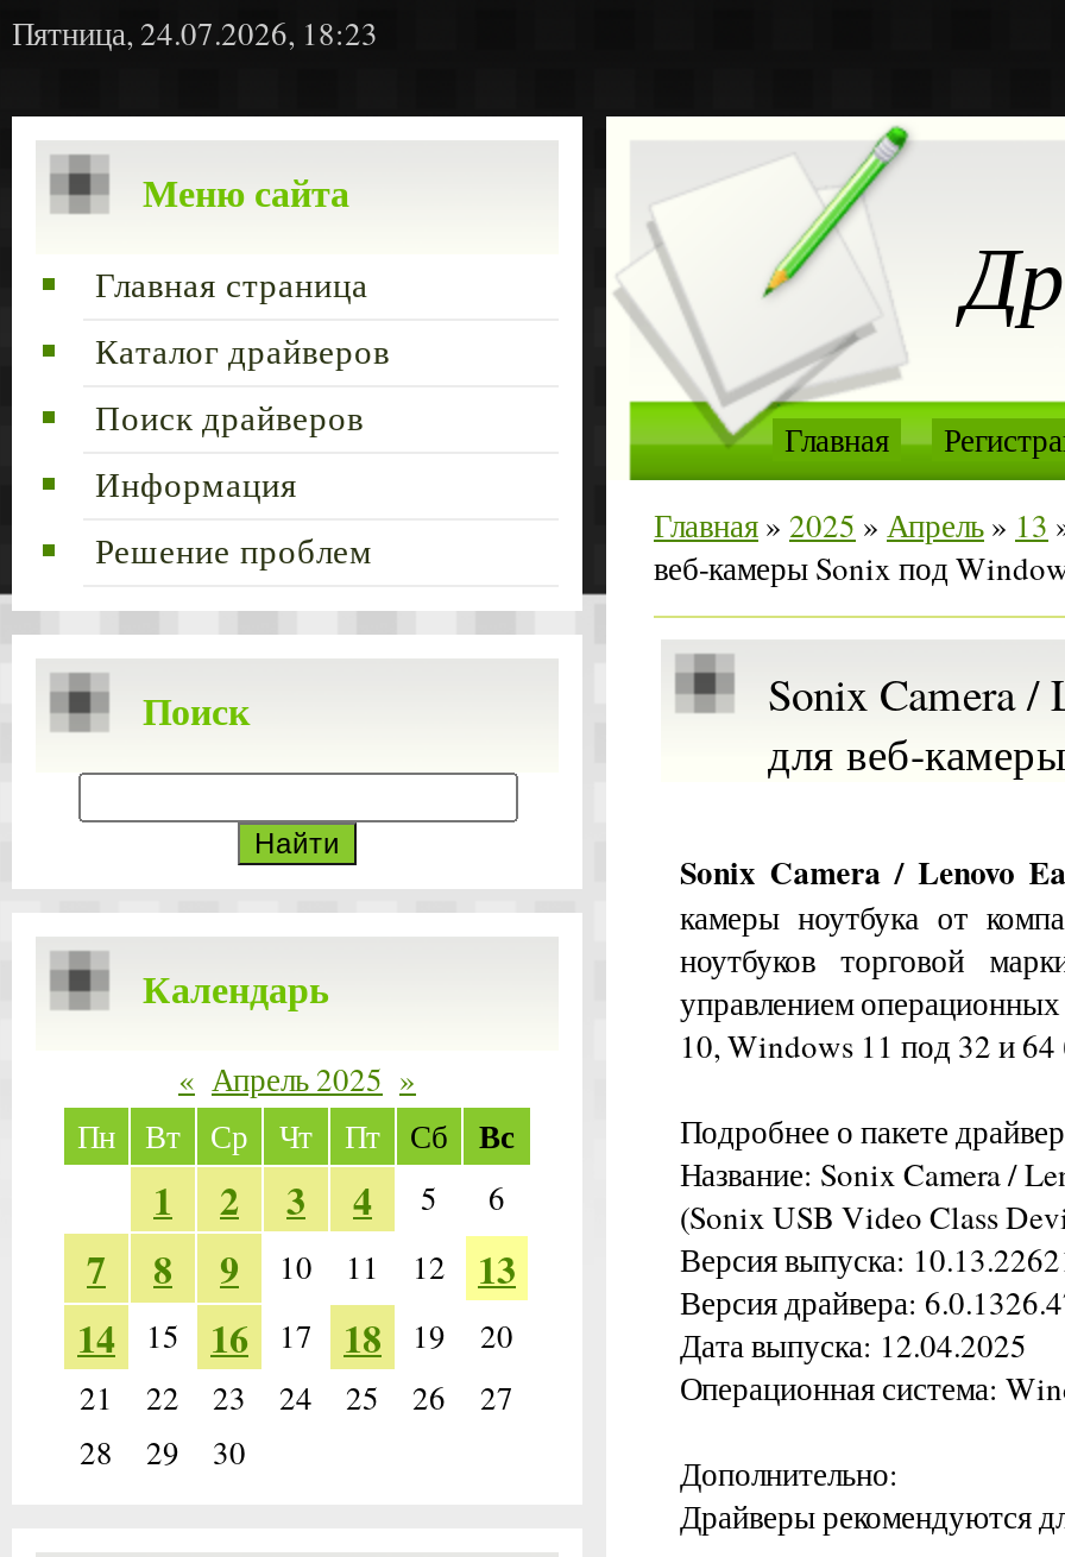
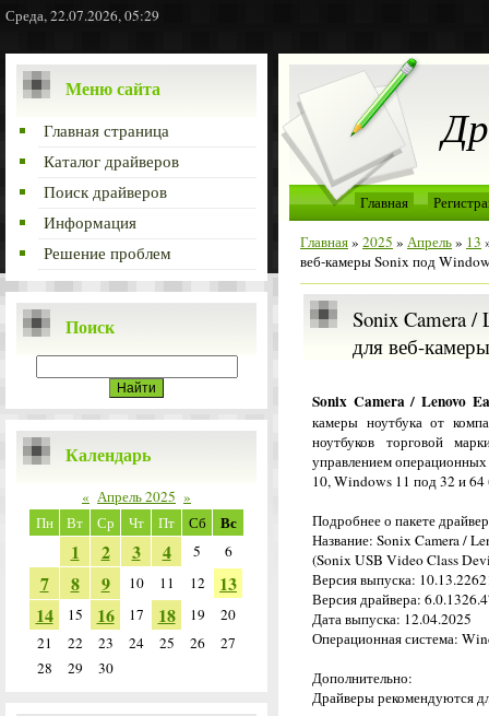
- Пятница, 24.07.2026, 18:23
+ Среда, 22.07.2026, 05:29
